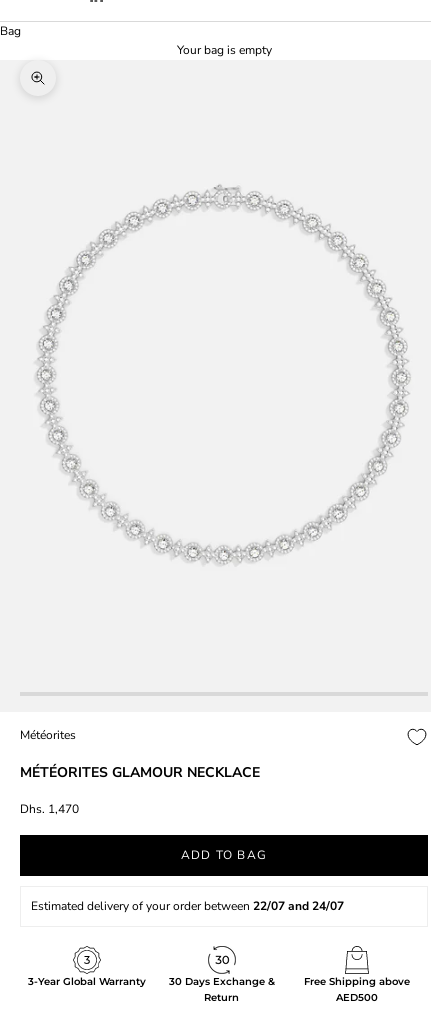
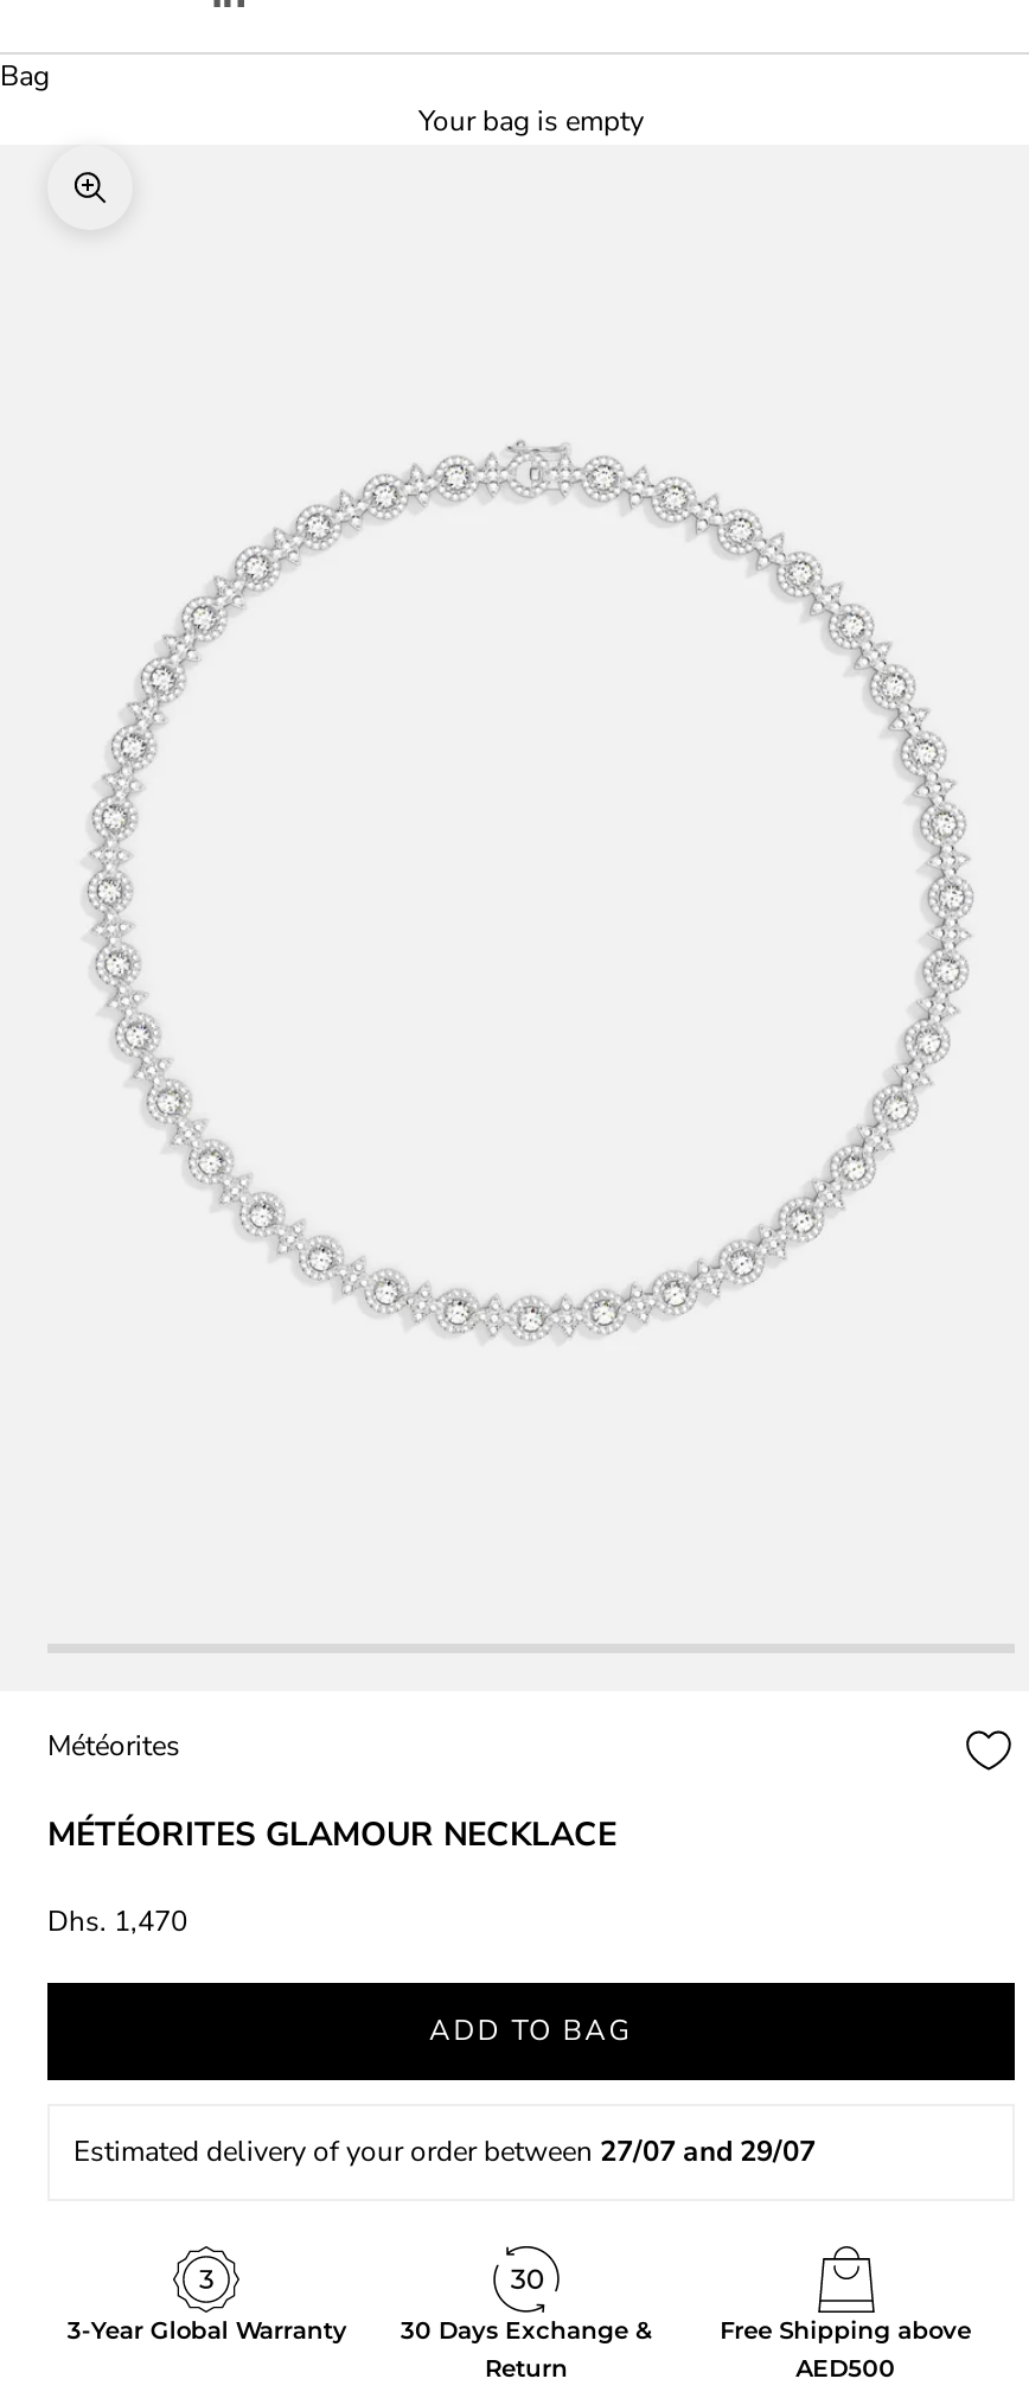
- Estimated delivery of your order between 22/07 and 24/07
+ Estimated delivery of your order between 27/07 and 29/07
